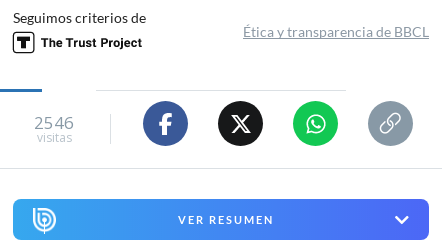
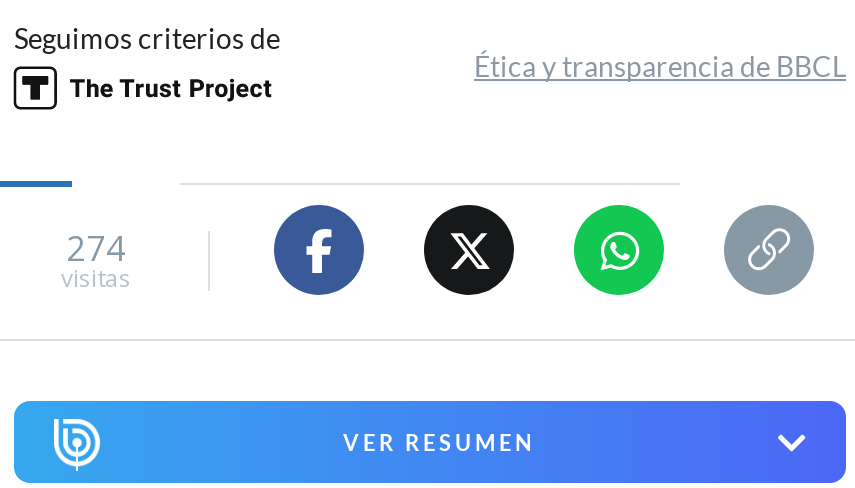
- 2546
+ 274
